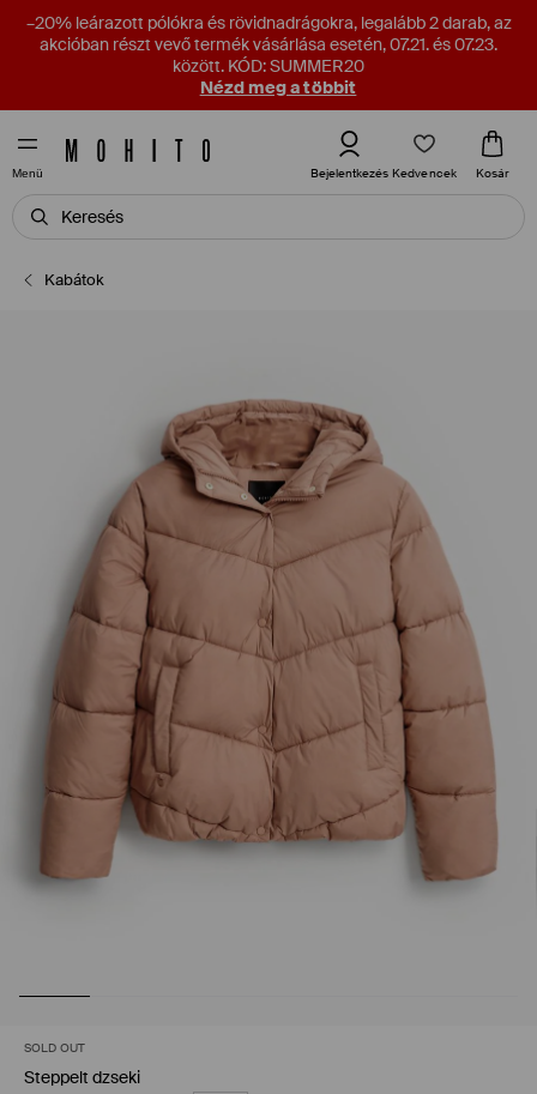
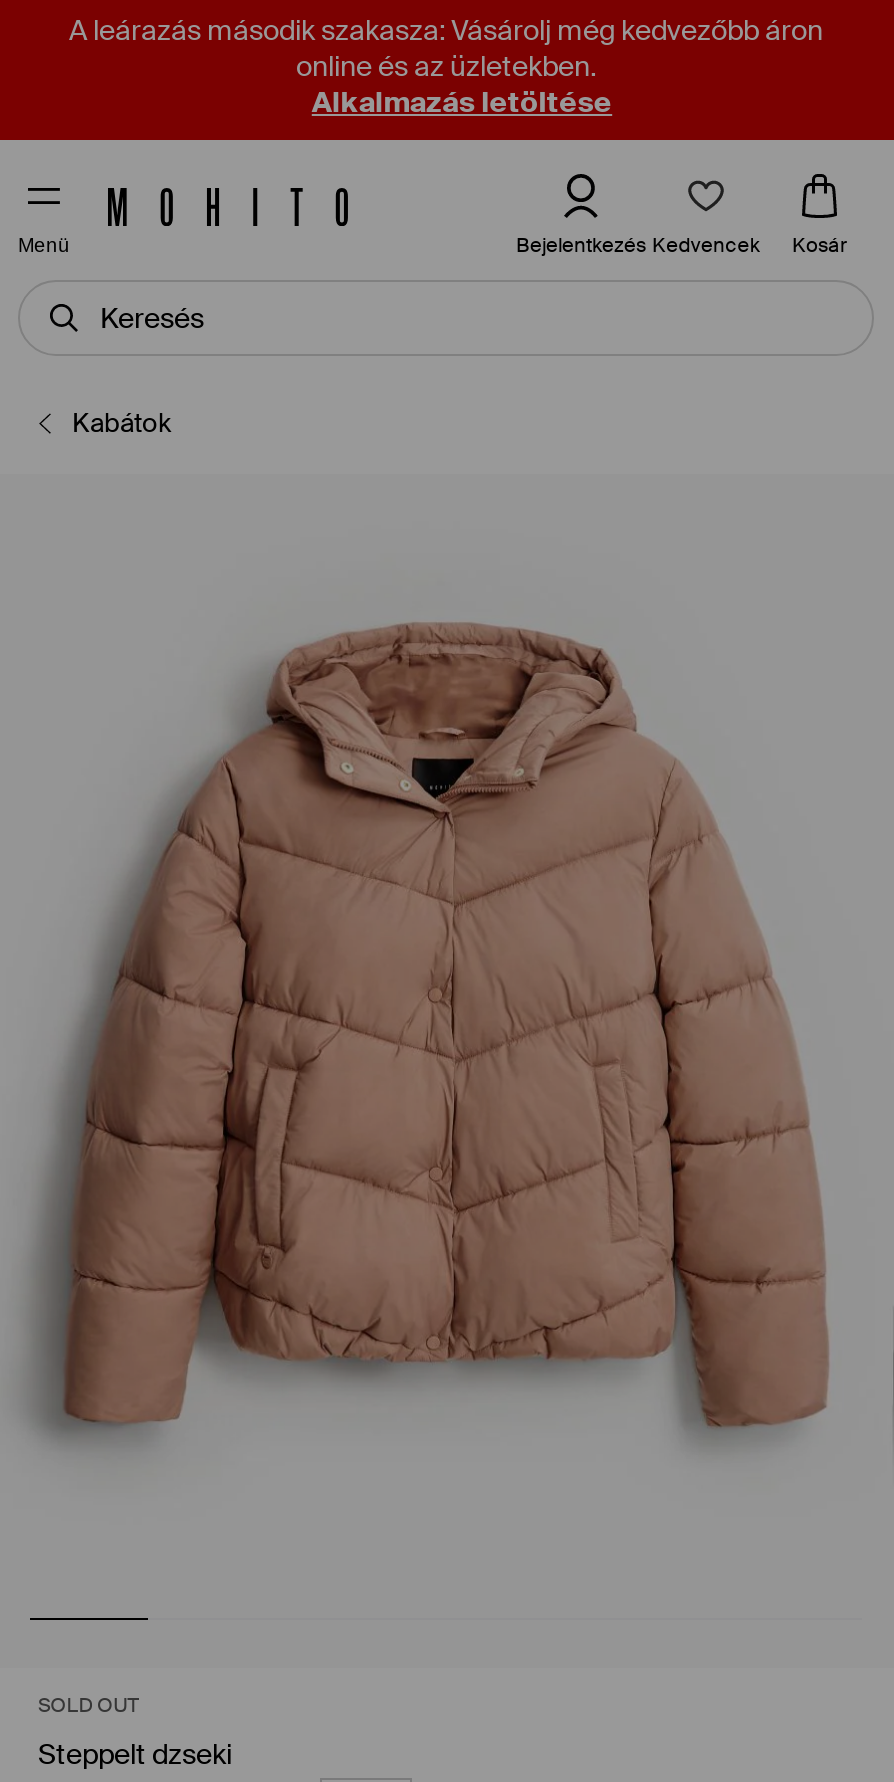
- –20% leárazott pólókra és rövidnadrágokra, legalább 2 darab, az
- akcióban részt vevő termék vásárlása esetén, 07.21. és 07.23.
- között. KÓD: SUMMER20
- Nézd meg a többit
+ A leárazás második szakasza: Vásárolj még kedvezőbb áron
+ online és az üzletekben.
+ Alkalmazás letöltése
